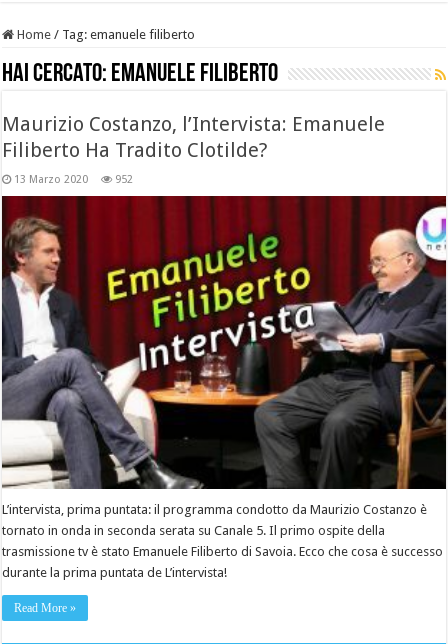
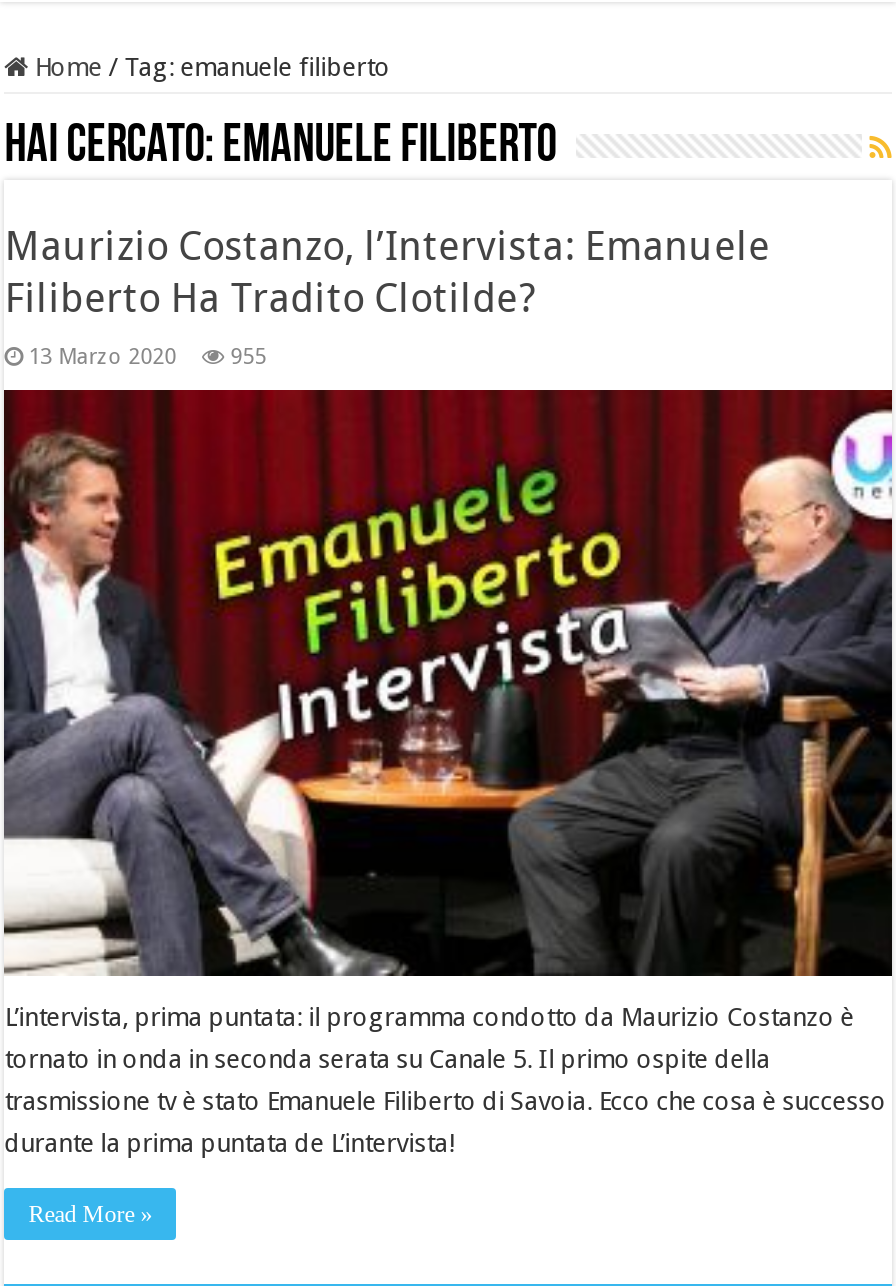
- 952
+ 955
